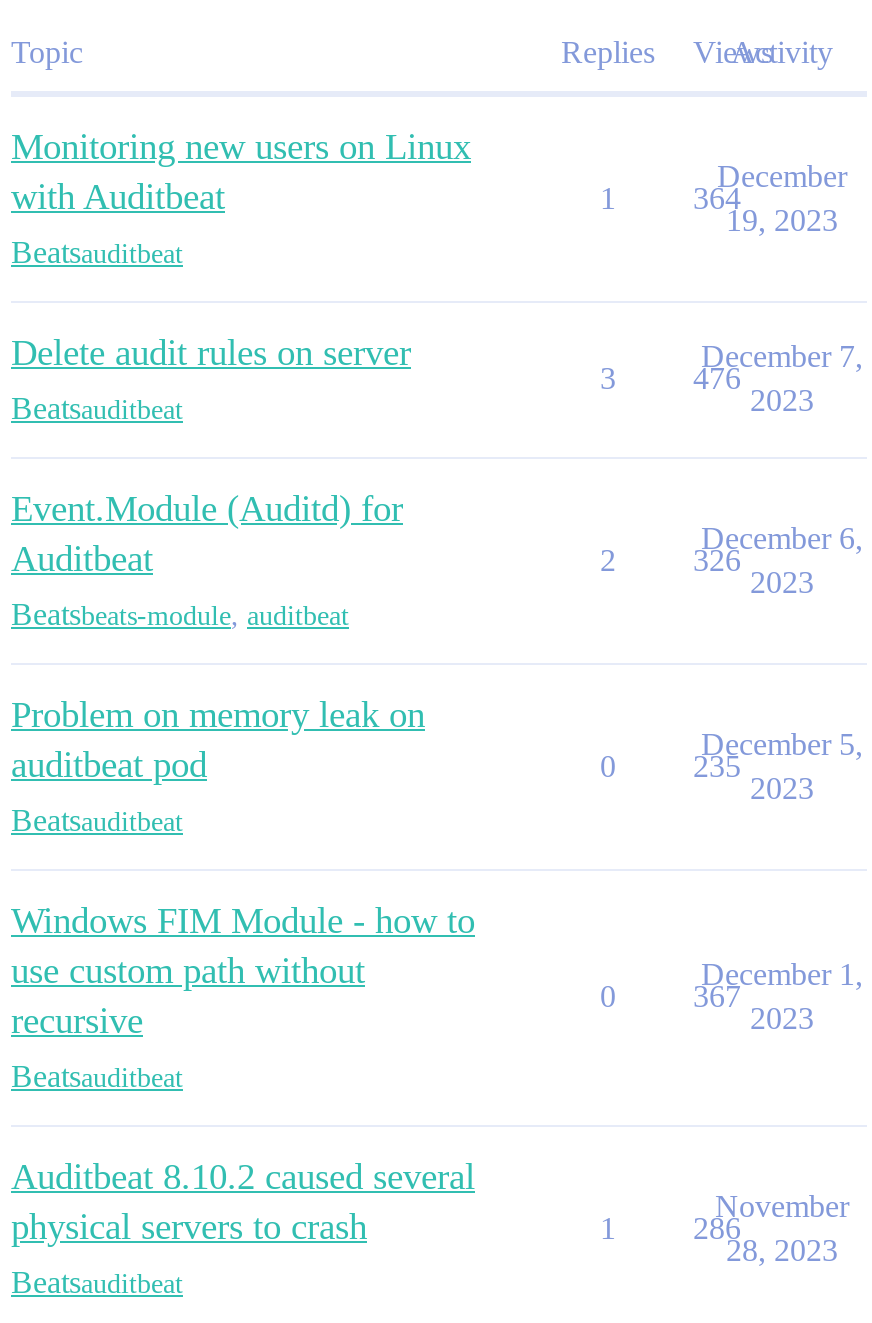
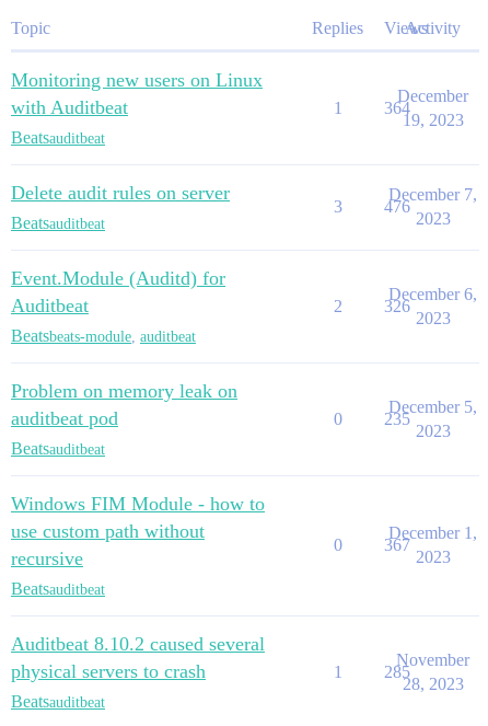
- 286
+ 285
